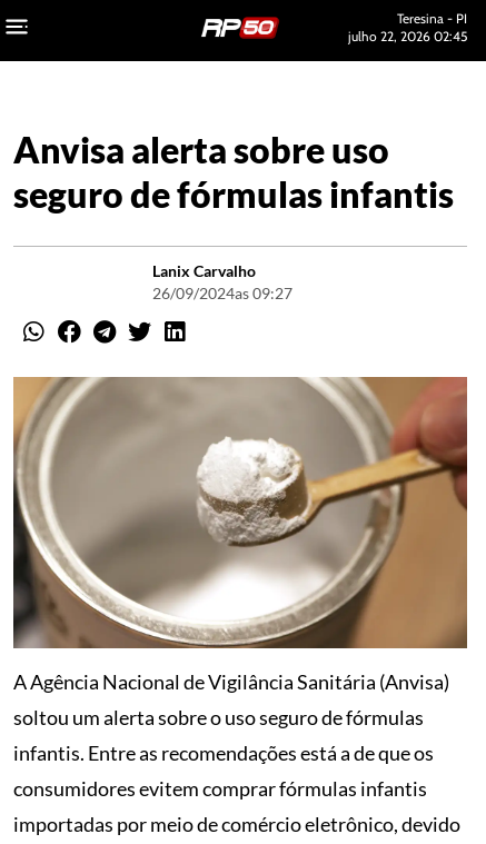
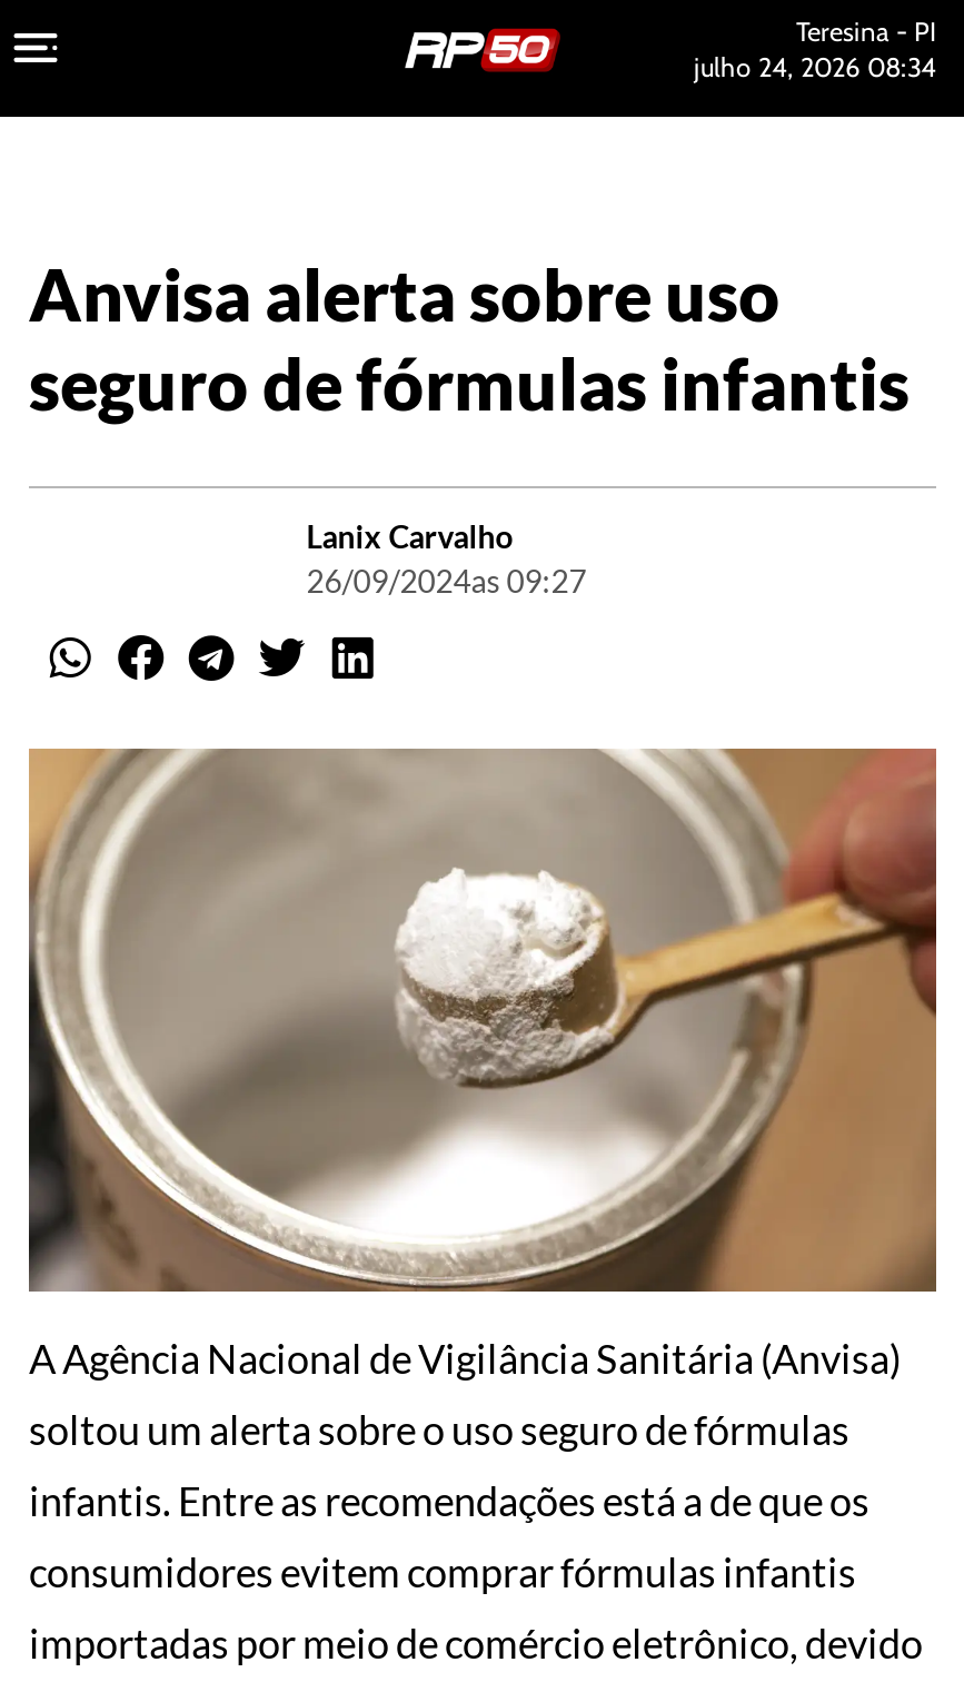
- julho 22, 2026 02:45
+ julho 24, 2026 08:34
